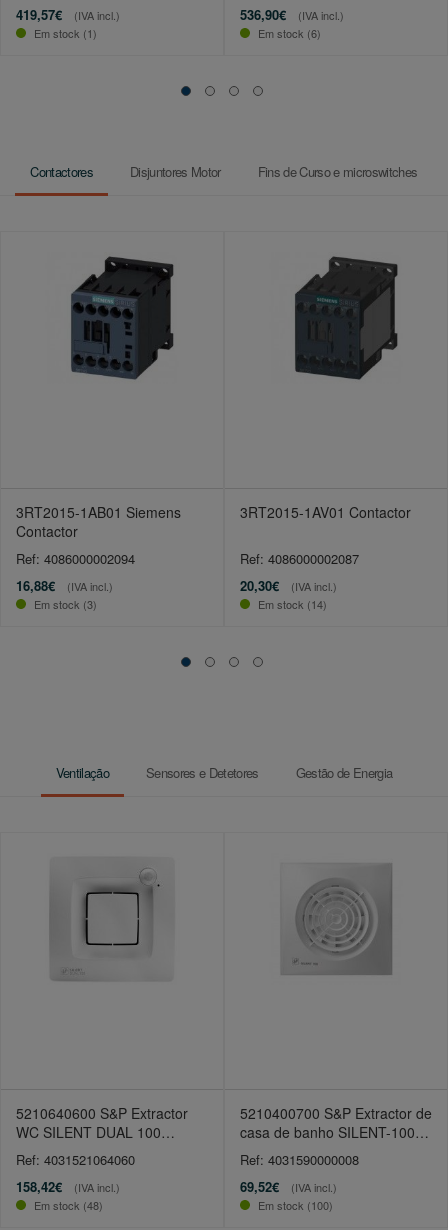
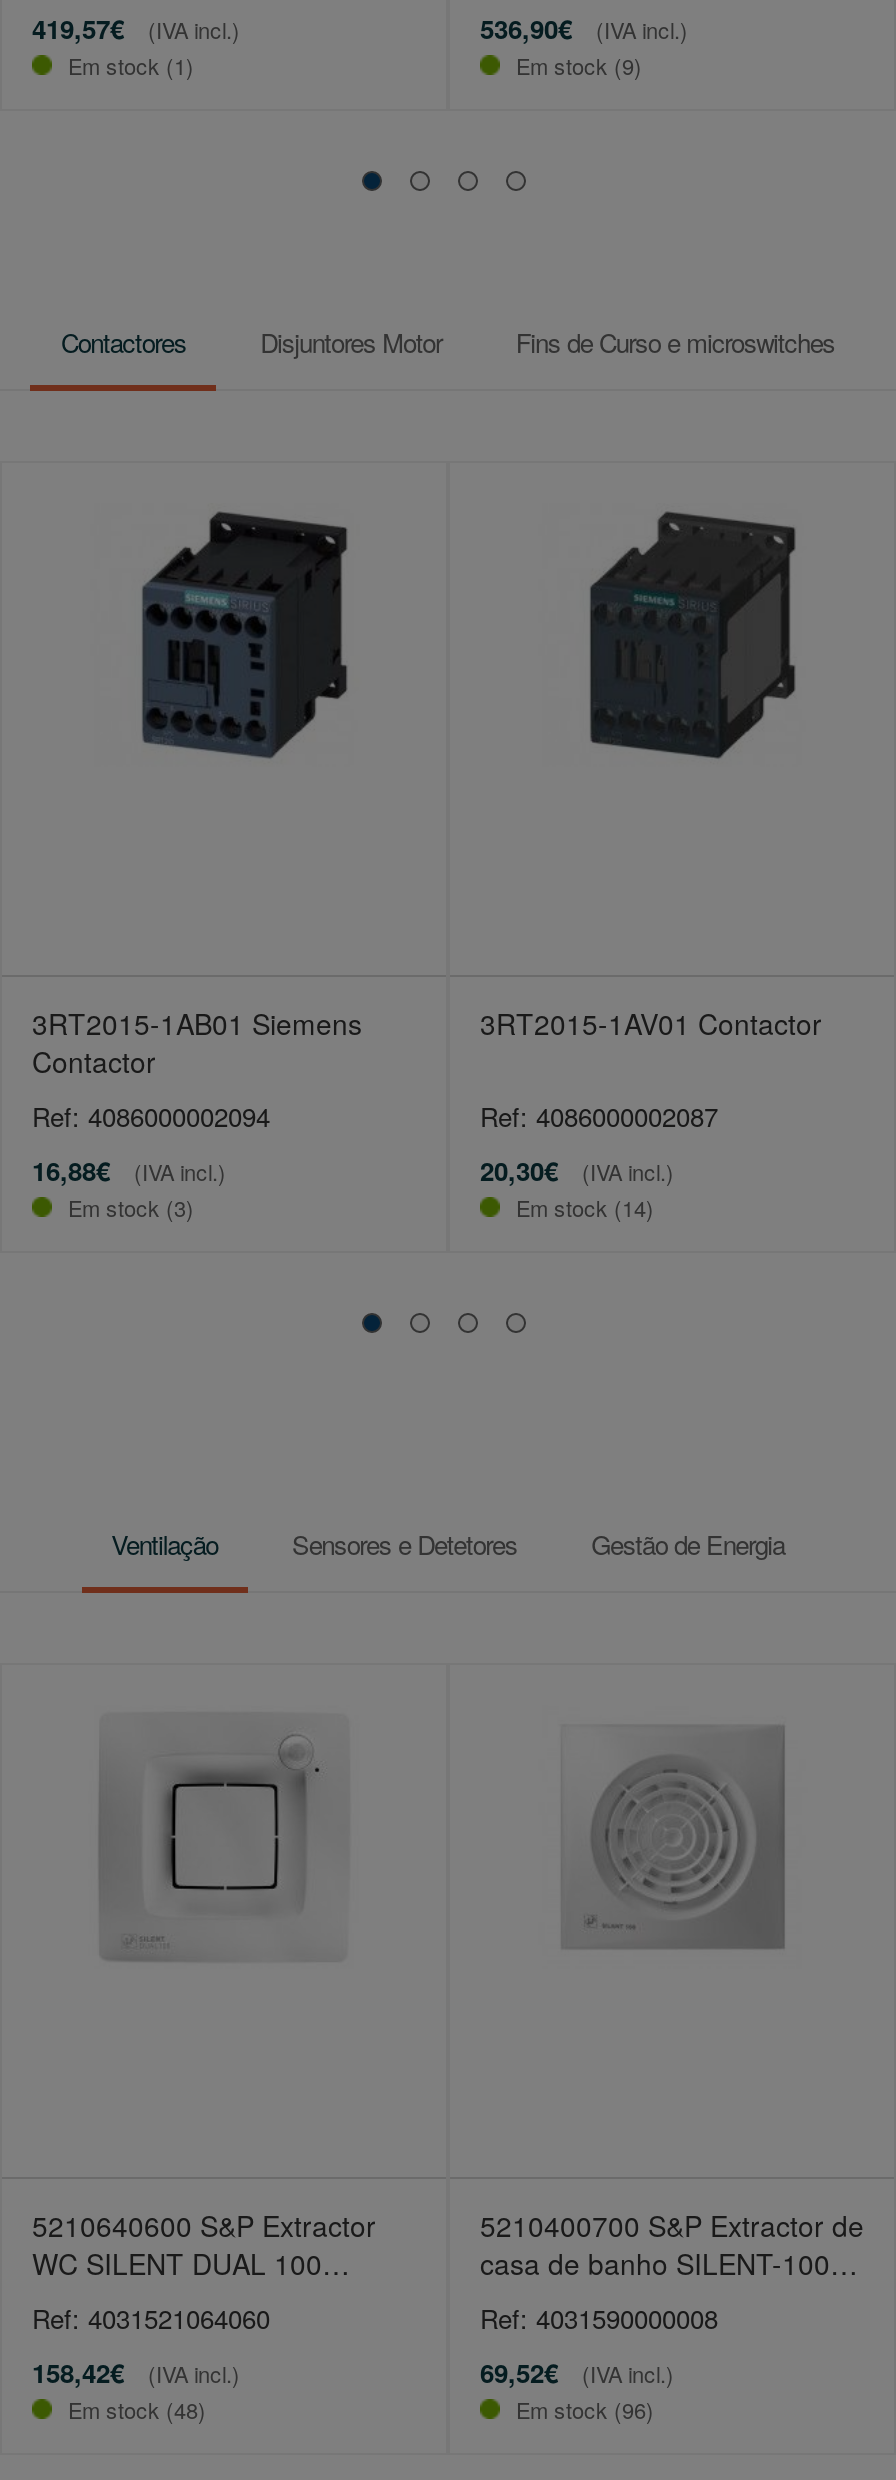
- Em stock (6)
+ Em stock (9)

- Em stock (100)
+ Em stock (96)
